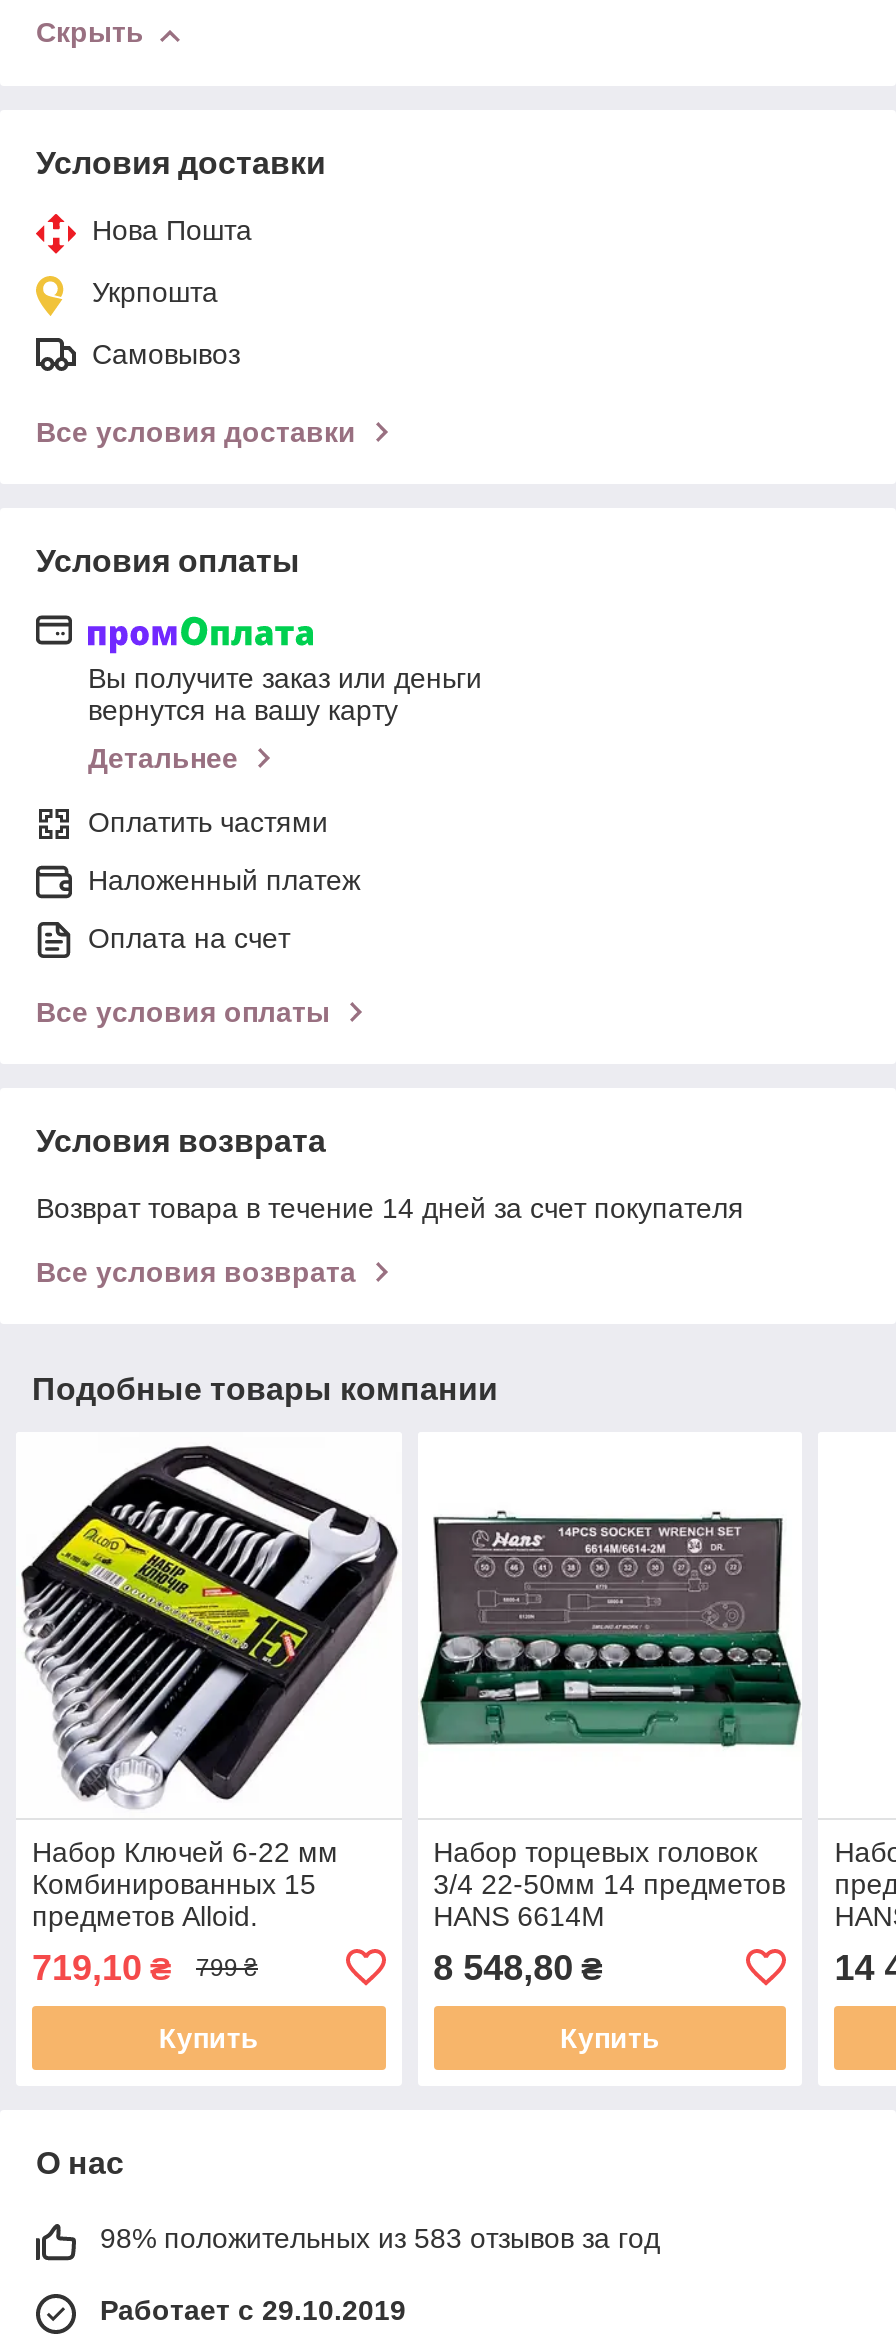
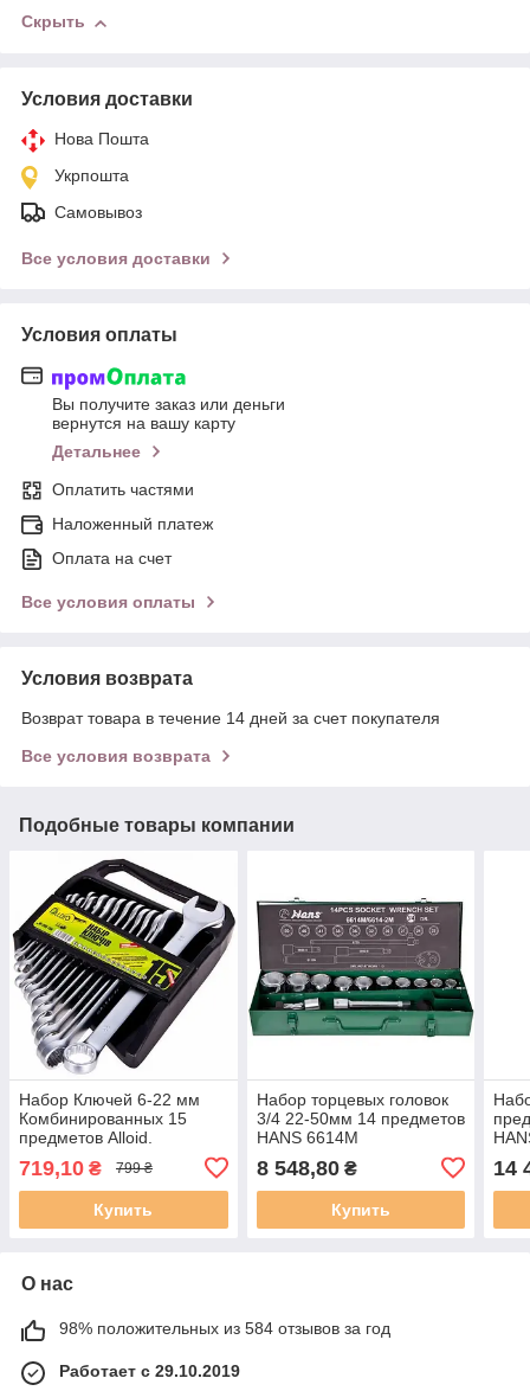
- 98% положительных из 583 отзывов за год
+ 98% положительных из 584 отзывов за год
